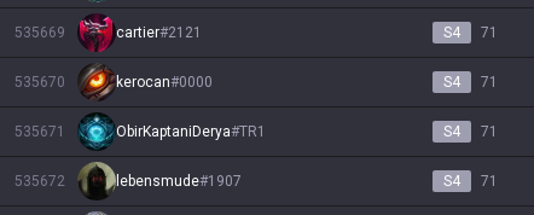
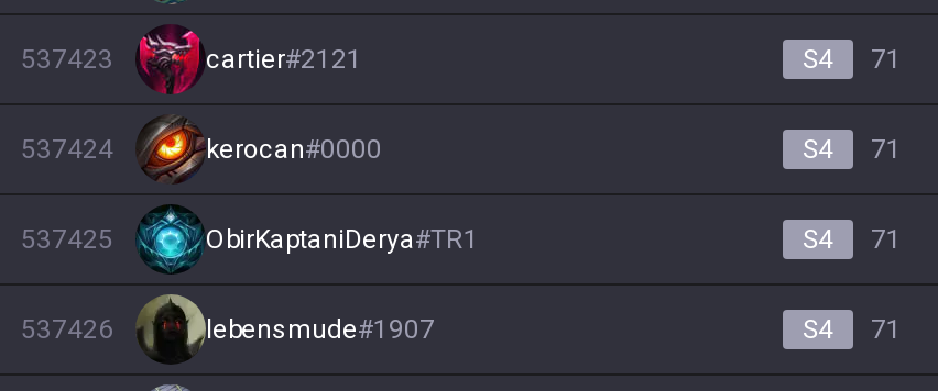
- 535669
+ 537423

- 535670
+ 537424

- 535671
+ 537425

- 535672
+ 537426
